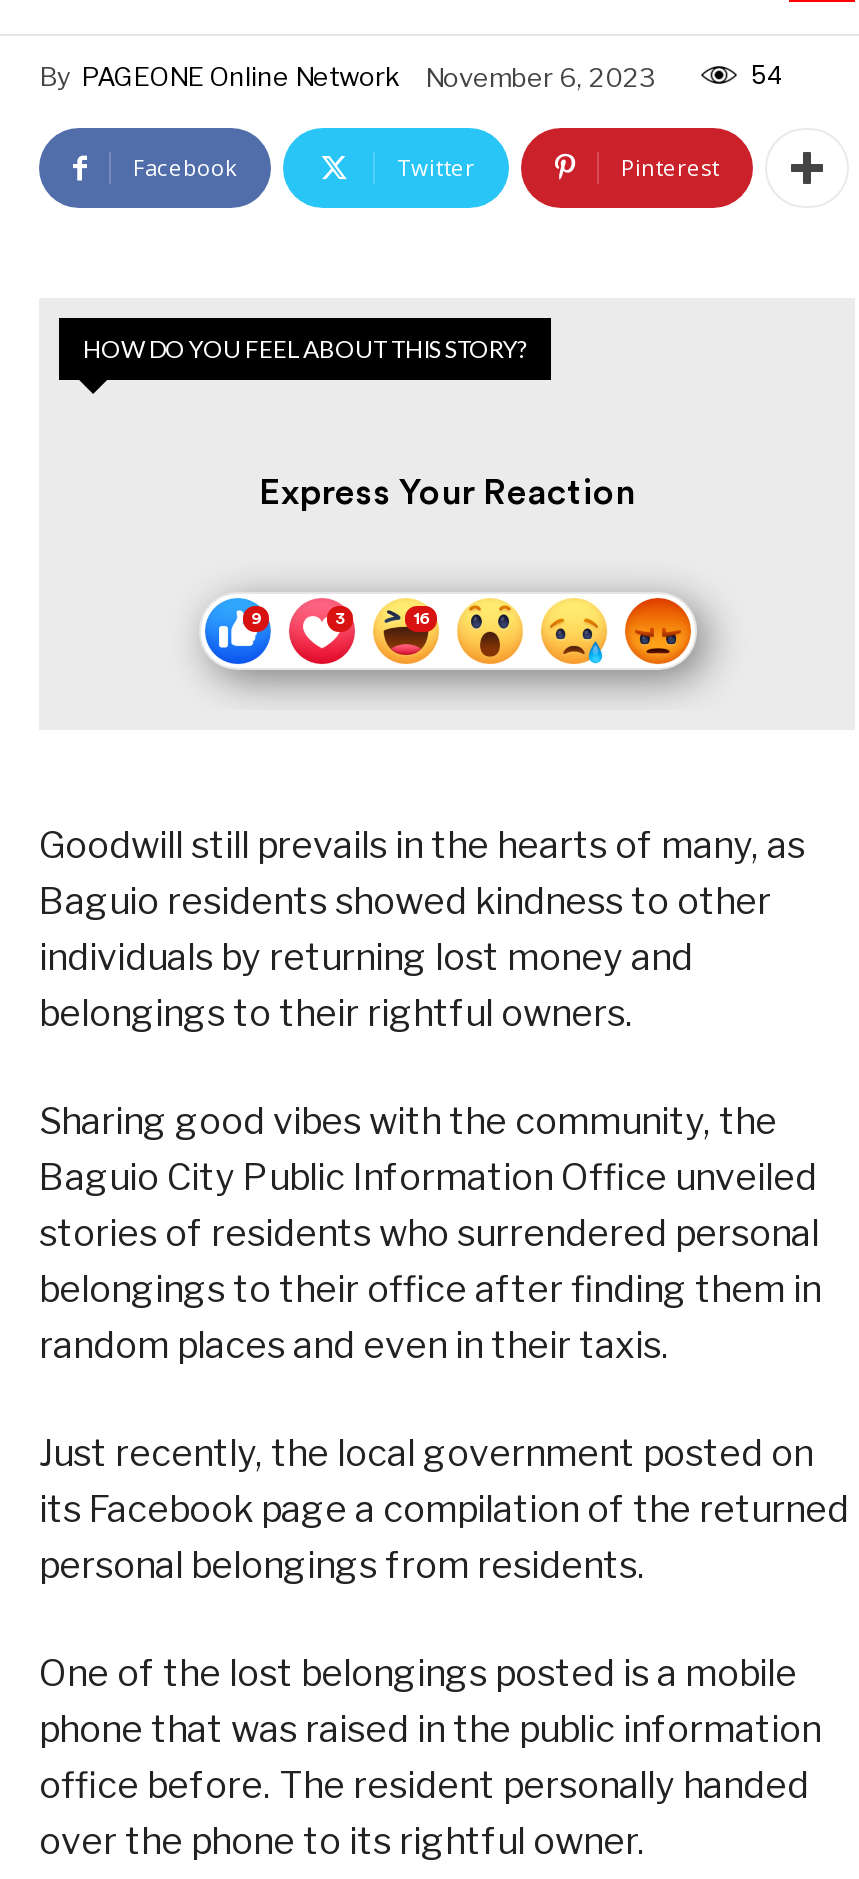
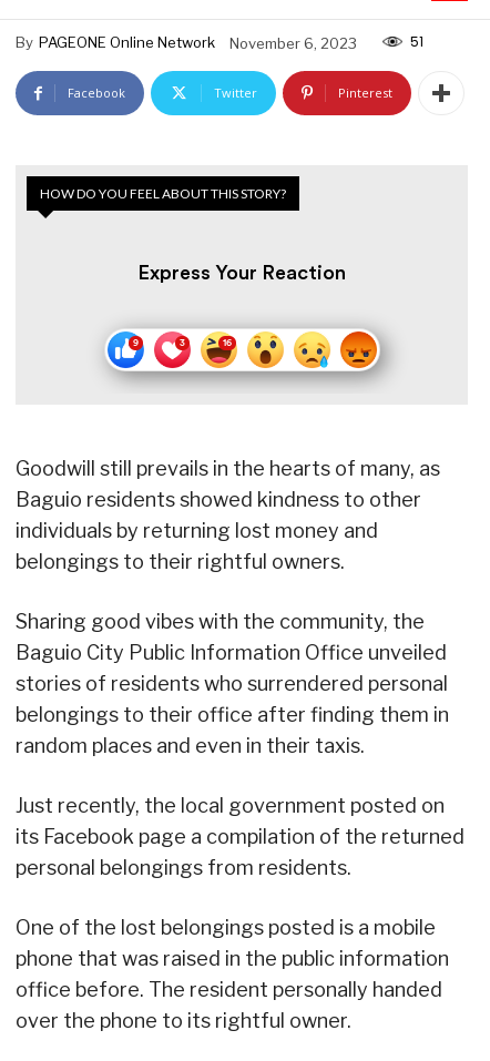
- 54
+ 51
